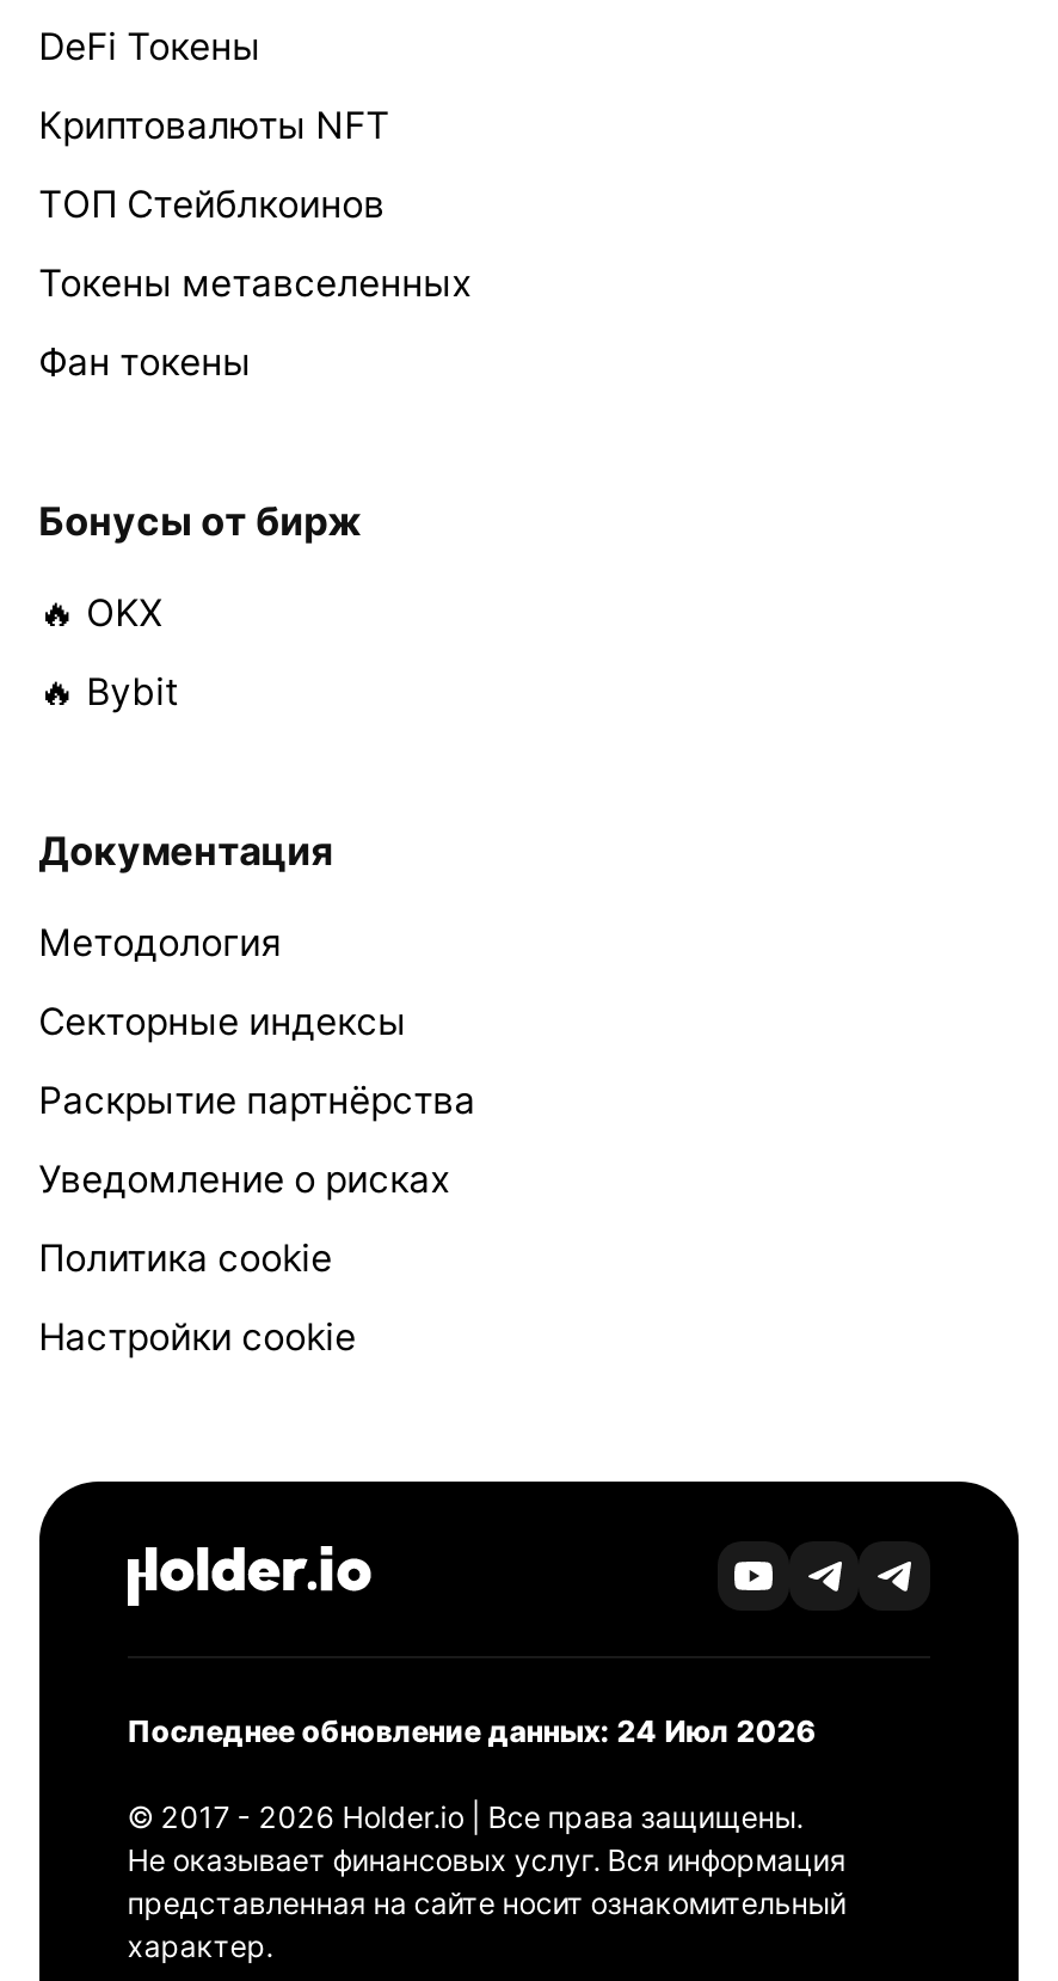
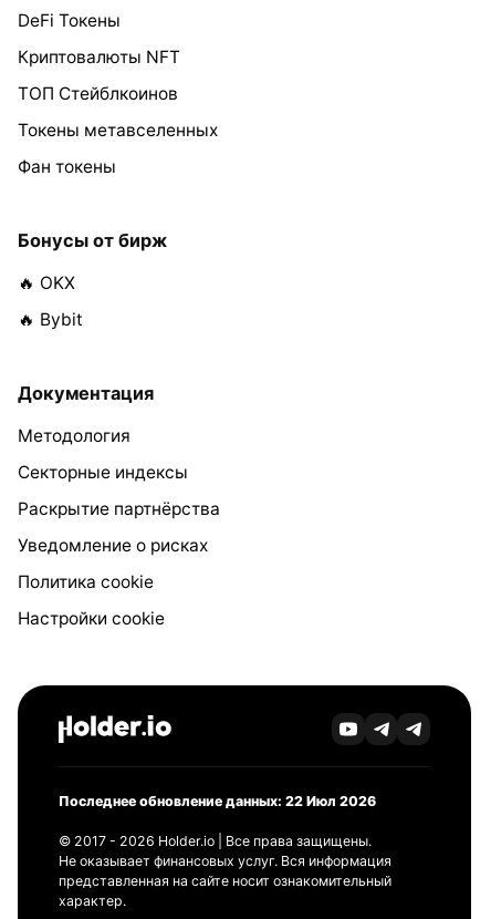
- Последнее обновление данных: 24 Июл 2026
+ Последнее обновление данных: 22 Июл 2026
